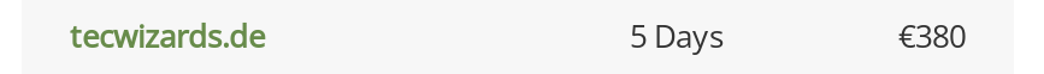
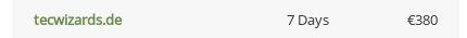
- 5 Days
+ 7 Days
